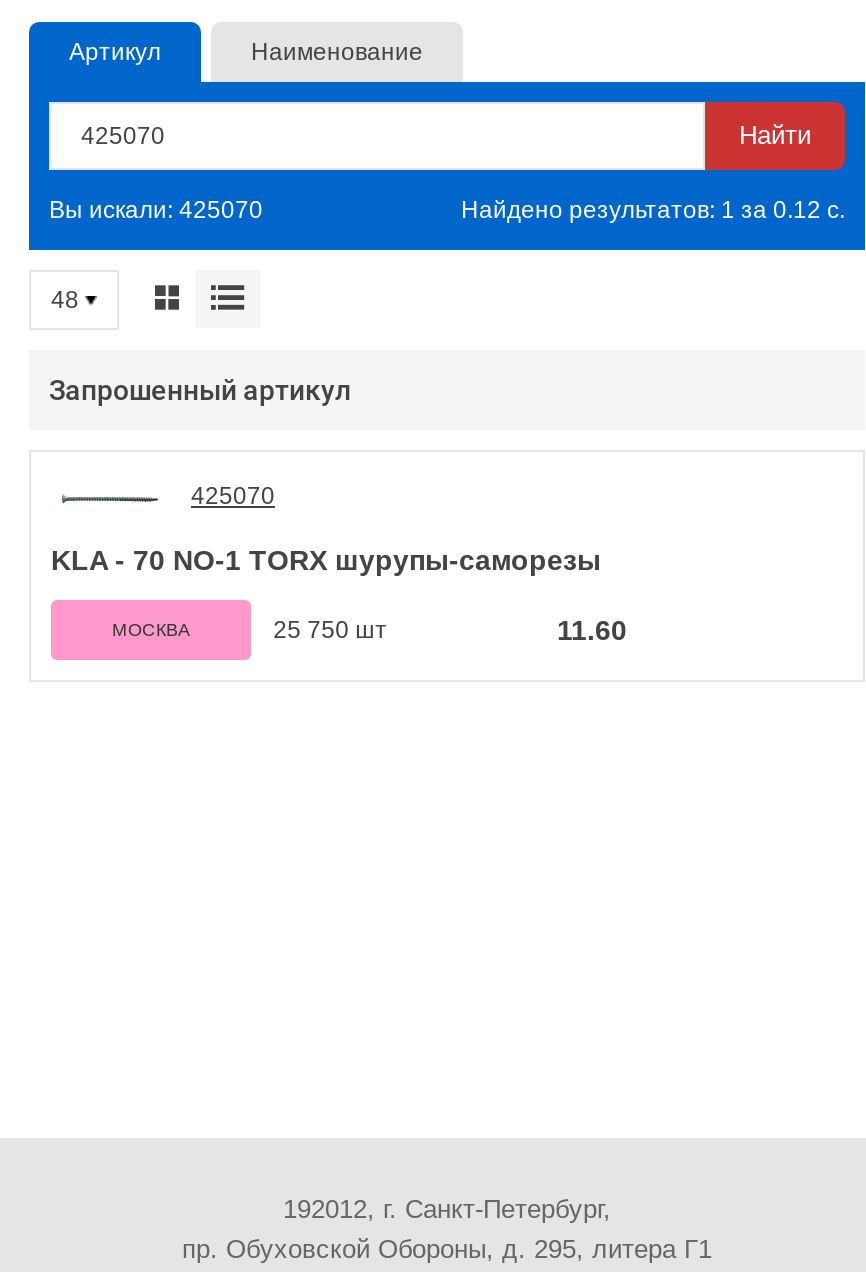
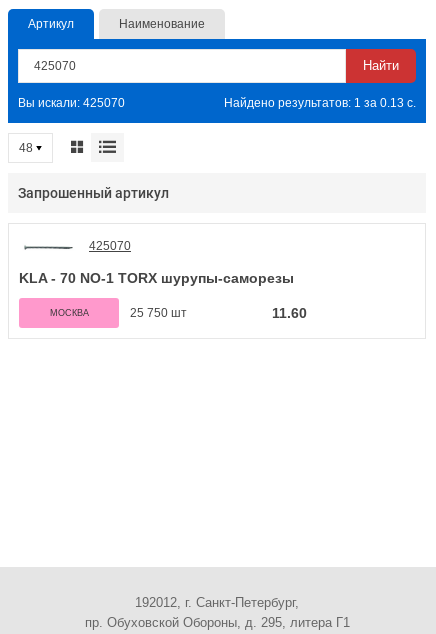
- Найдено результатов: 1 за 0.12 с.
+ Найдено результатов: 1 за 0.13 с.
